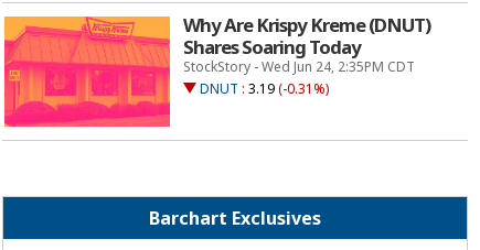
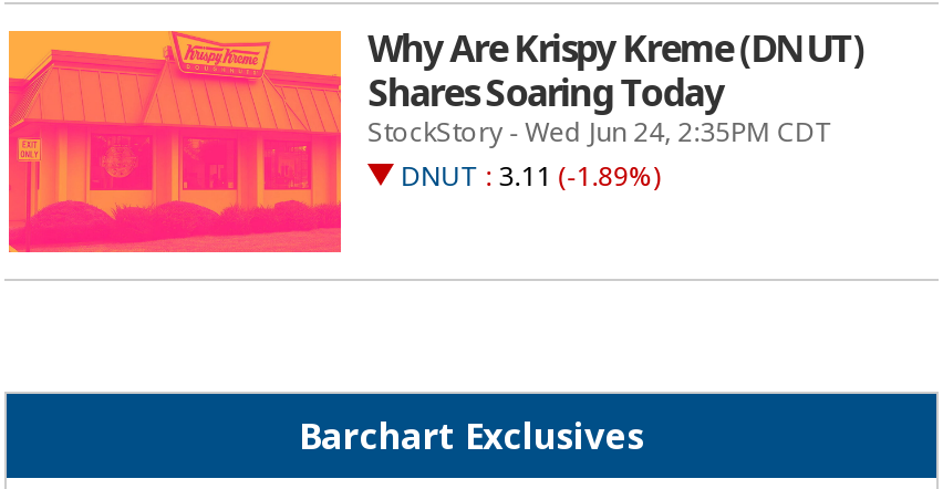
- DNUT : 3.19 (-0.31%)
+ DNUT : 3.11 (-1.89%)
